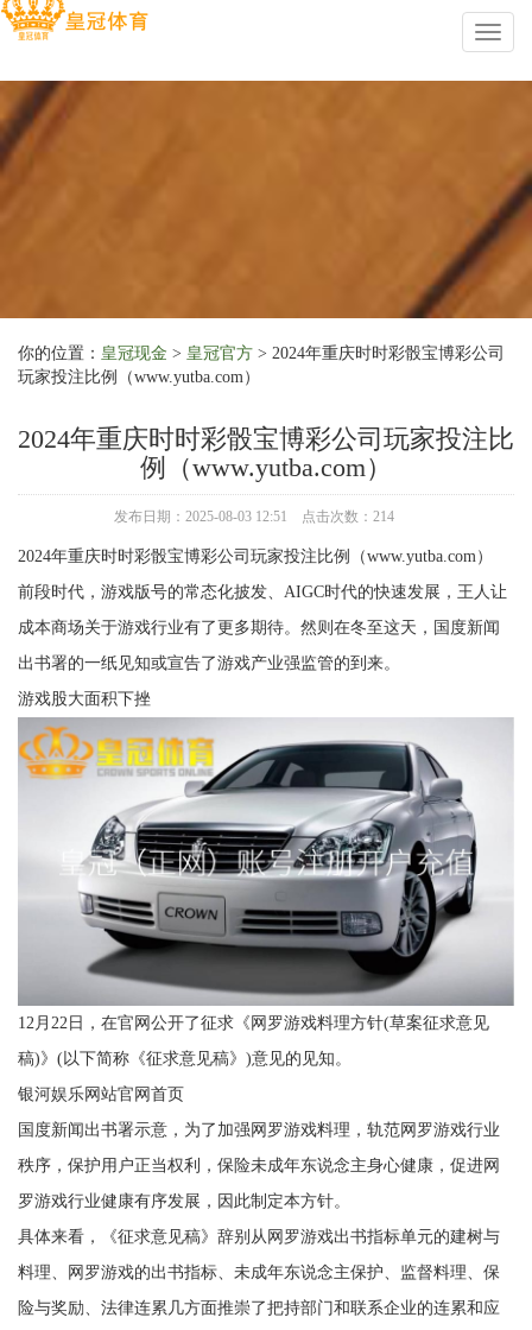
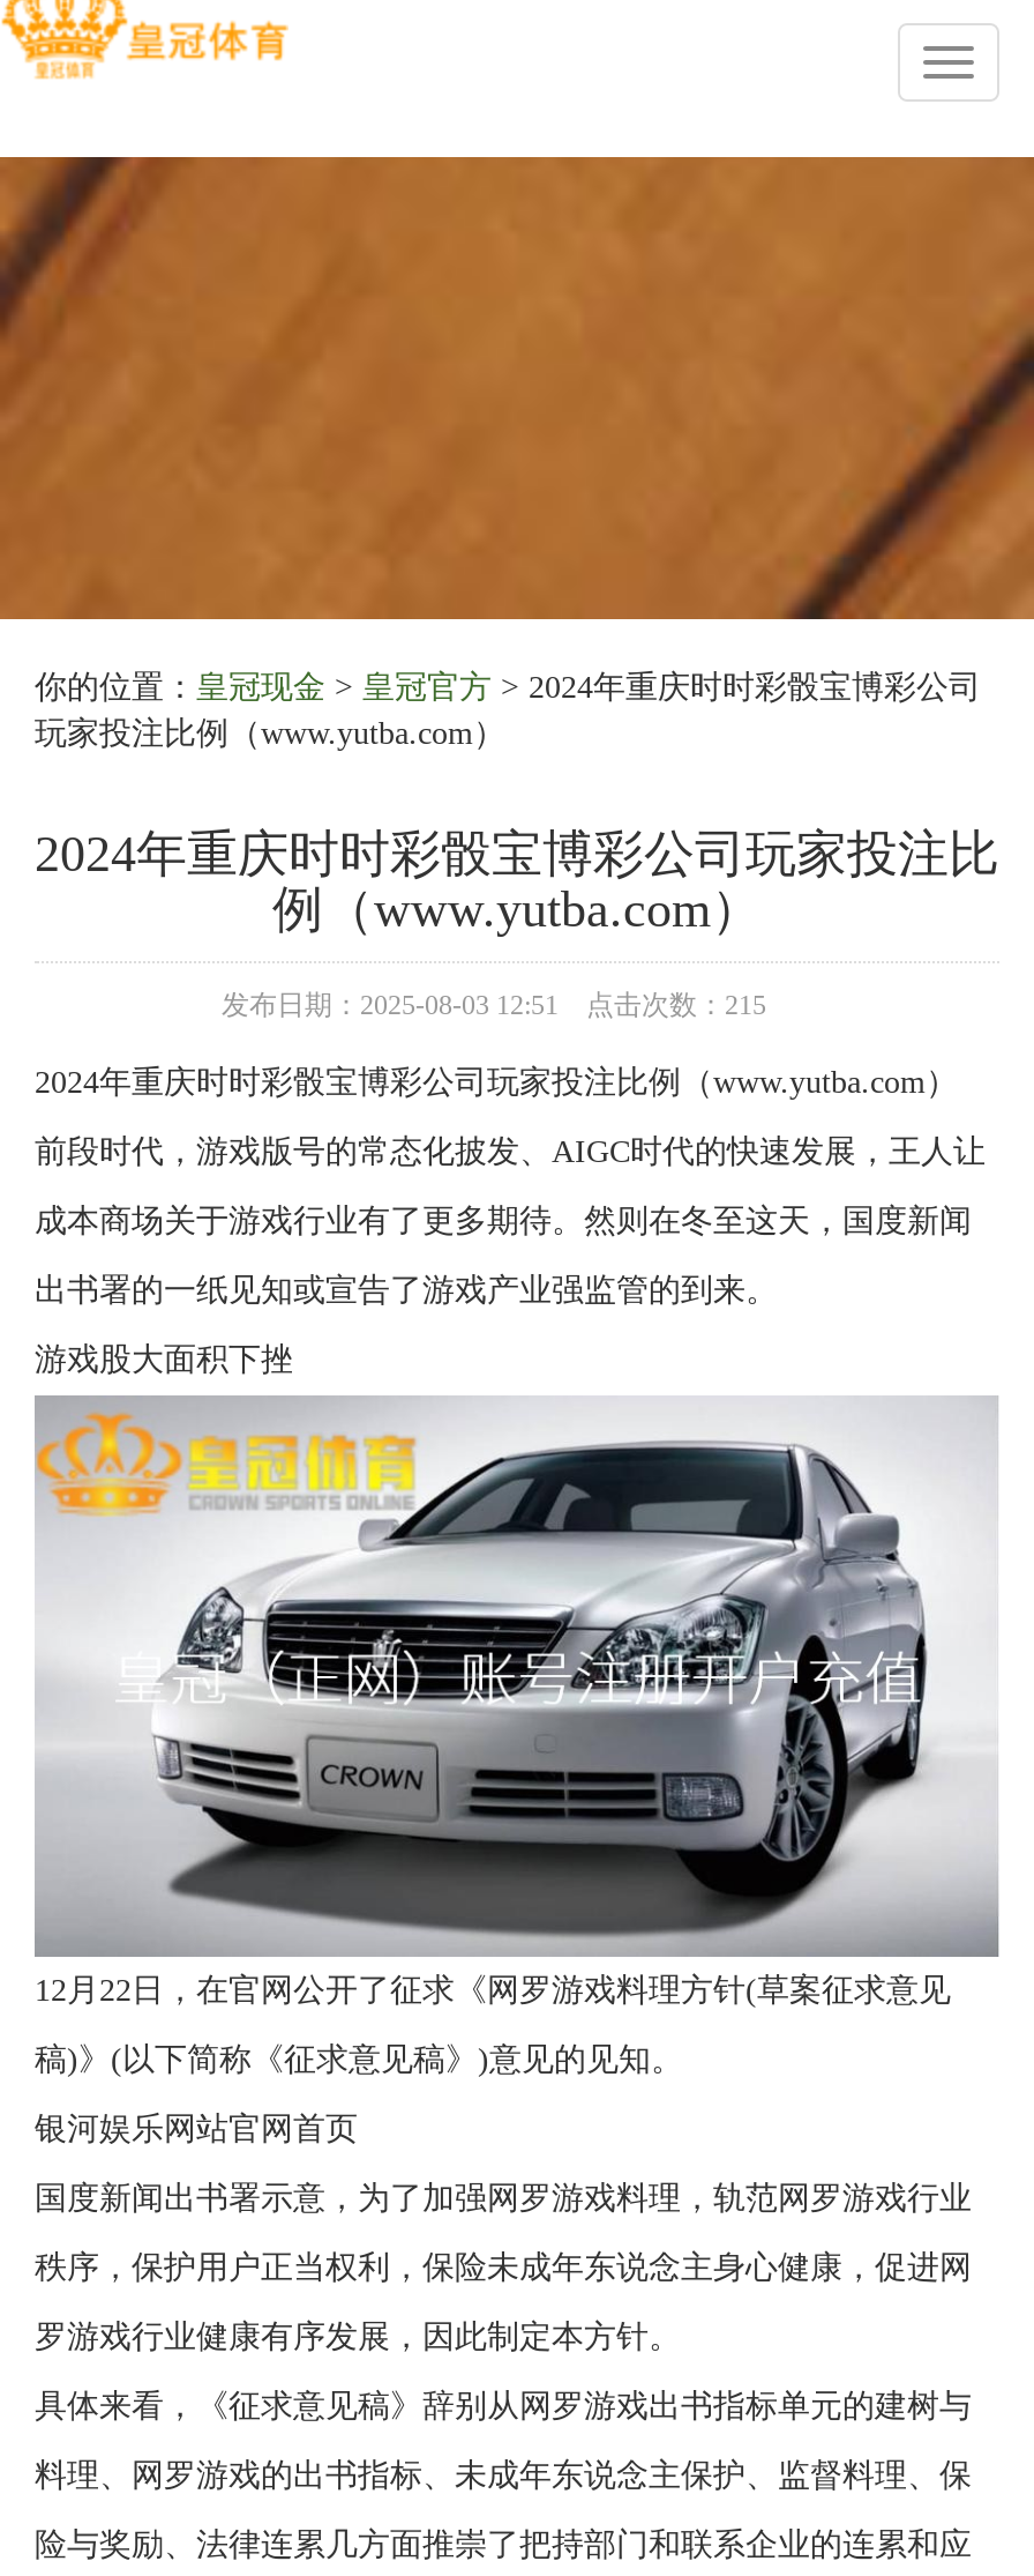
- 发布日期：2025-08-03 12:51 点击次数：214
+ 发布日期：2025-08-03 12:51 点击次数：215
